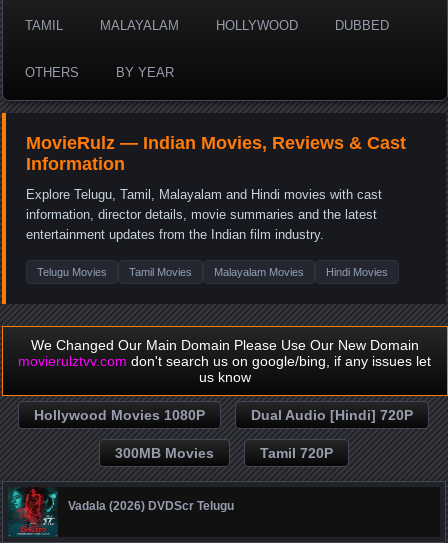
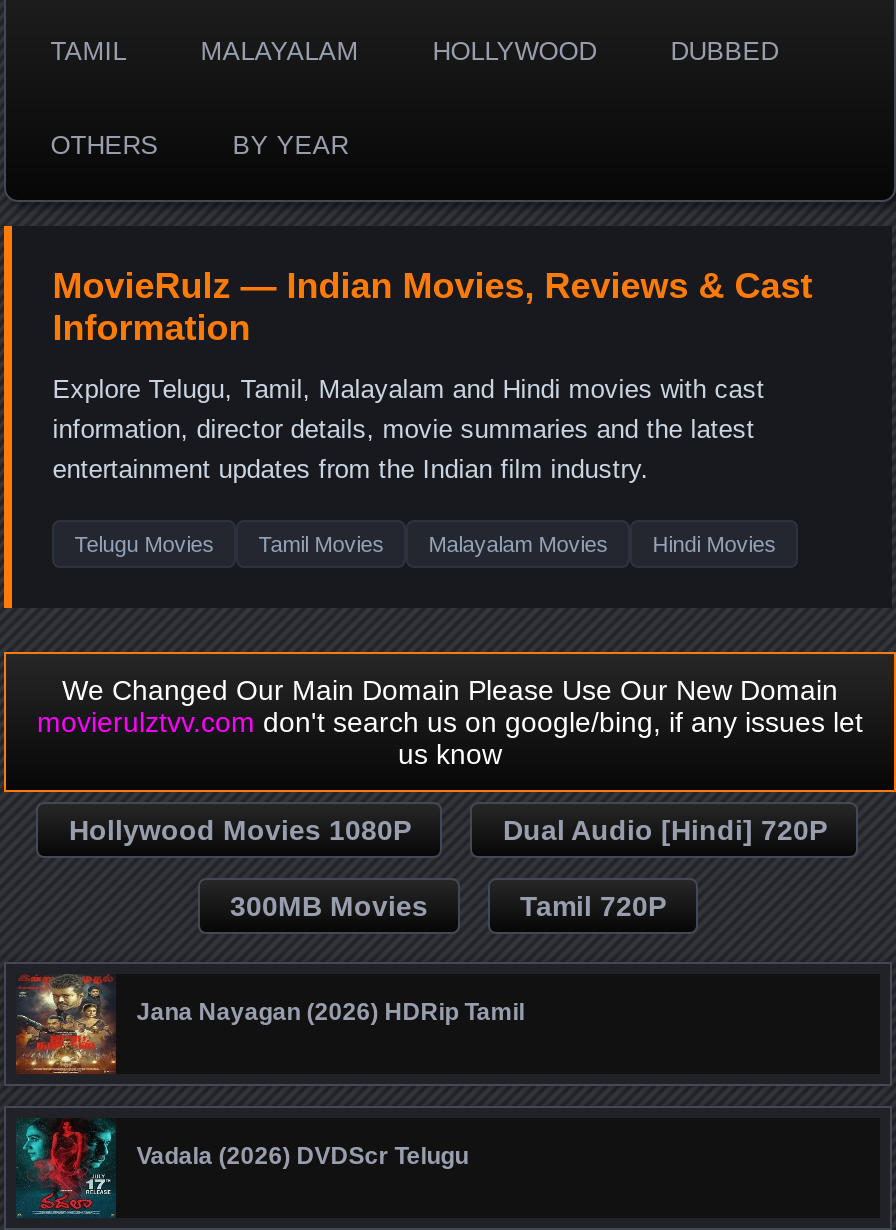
+ [image]
+ Jana Nayagan (2026) HDRip Tamil
